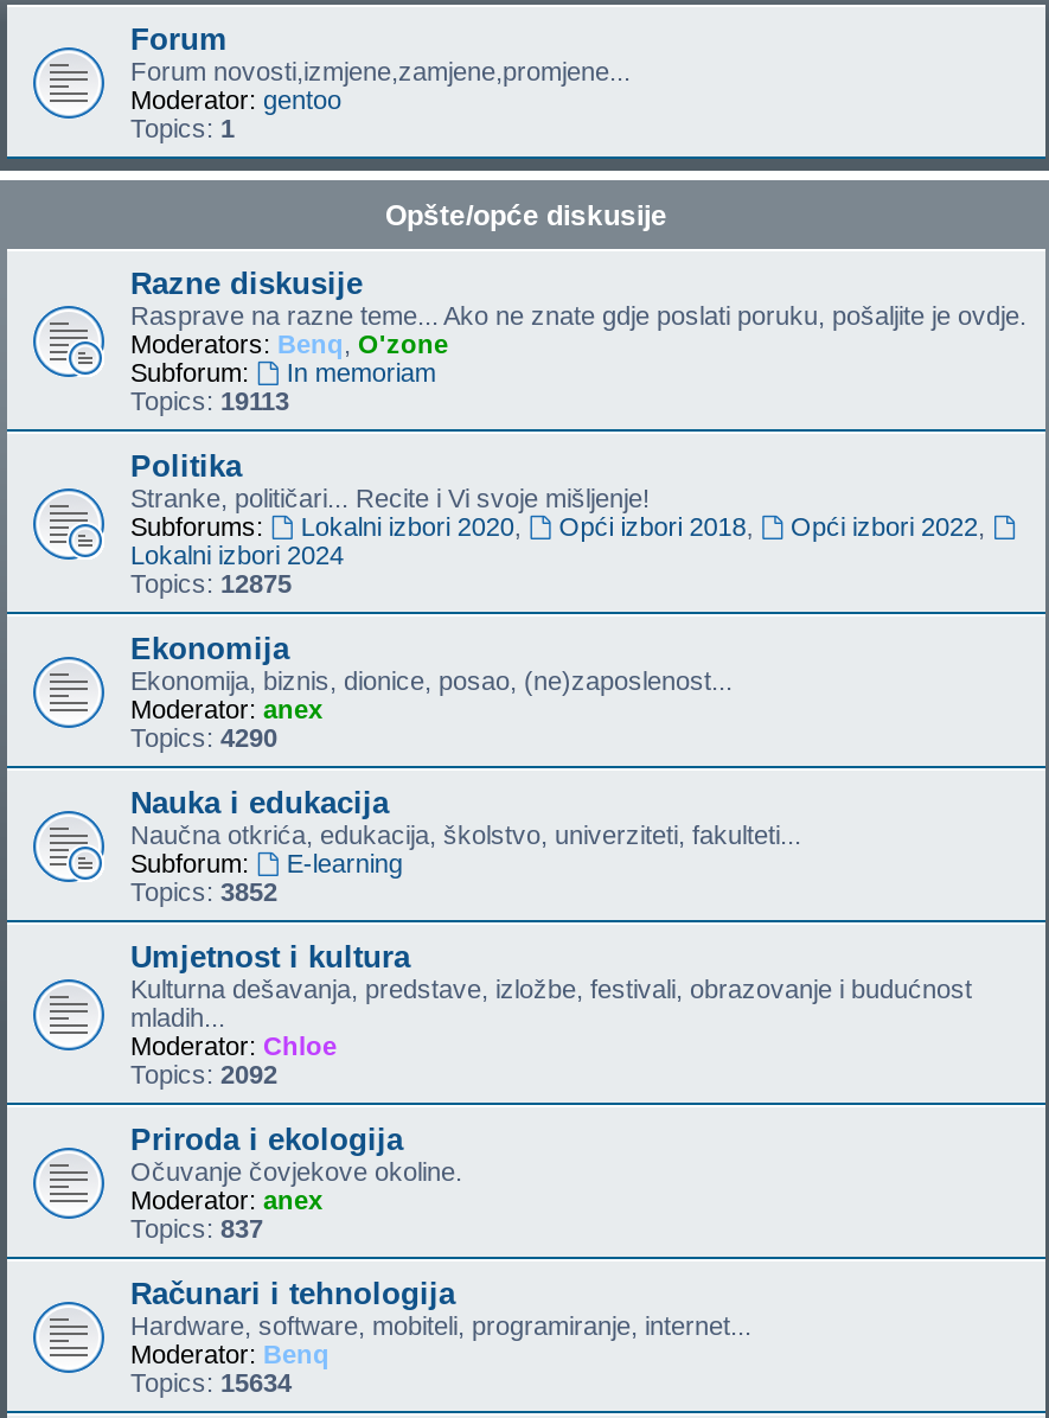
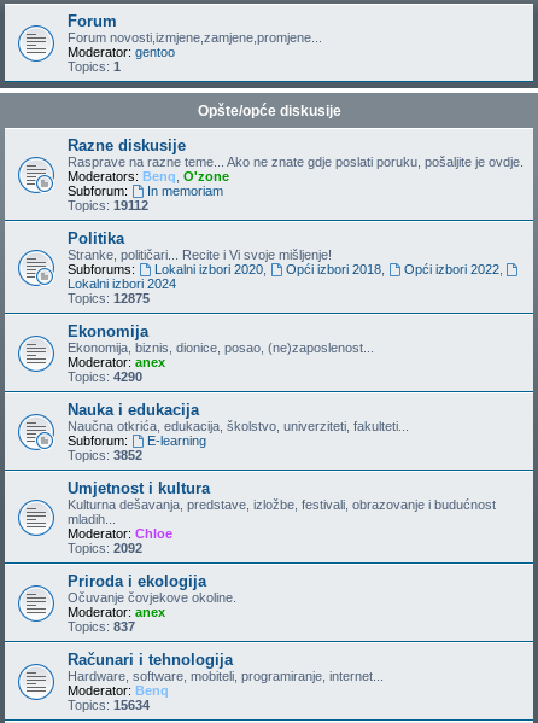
- Topics: 19113
+ Topics: 19112
